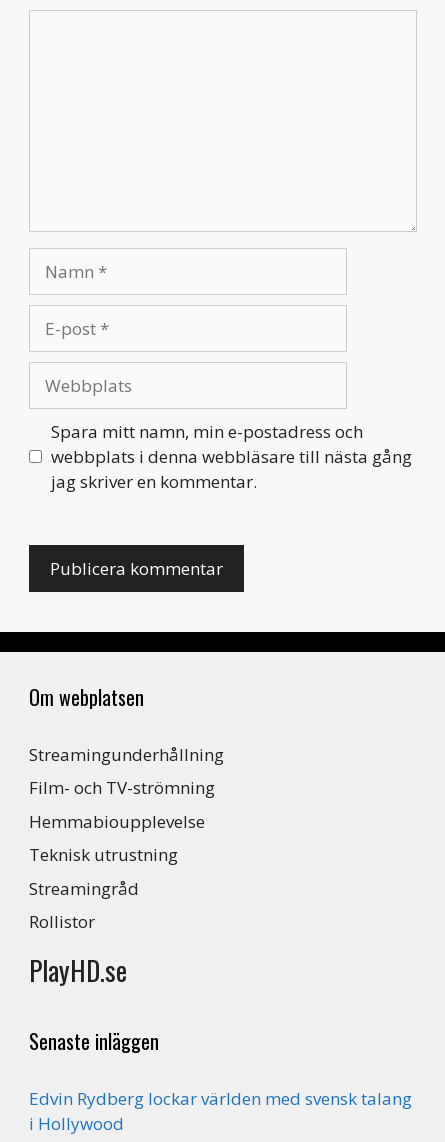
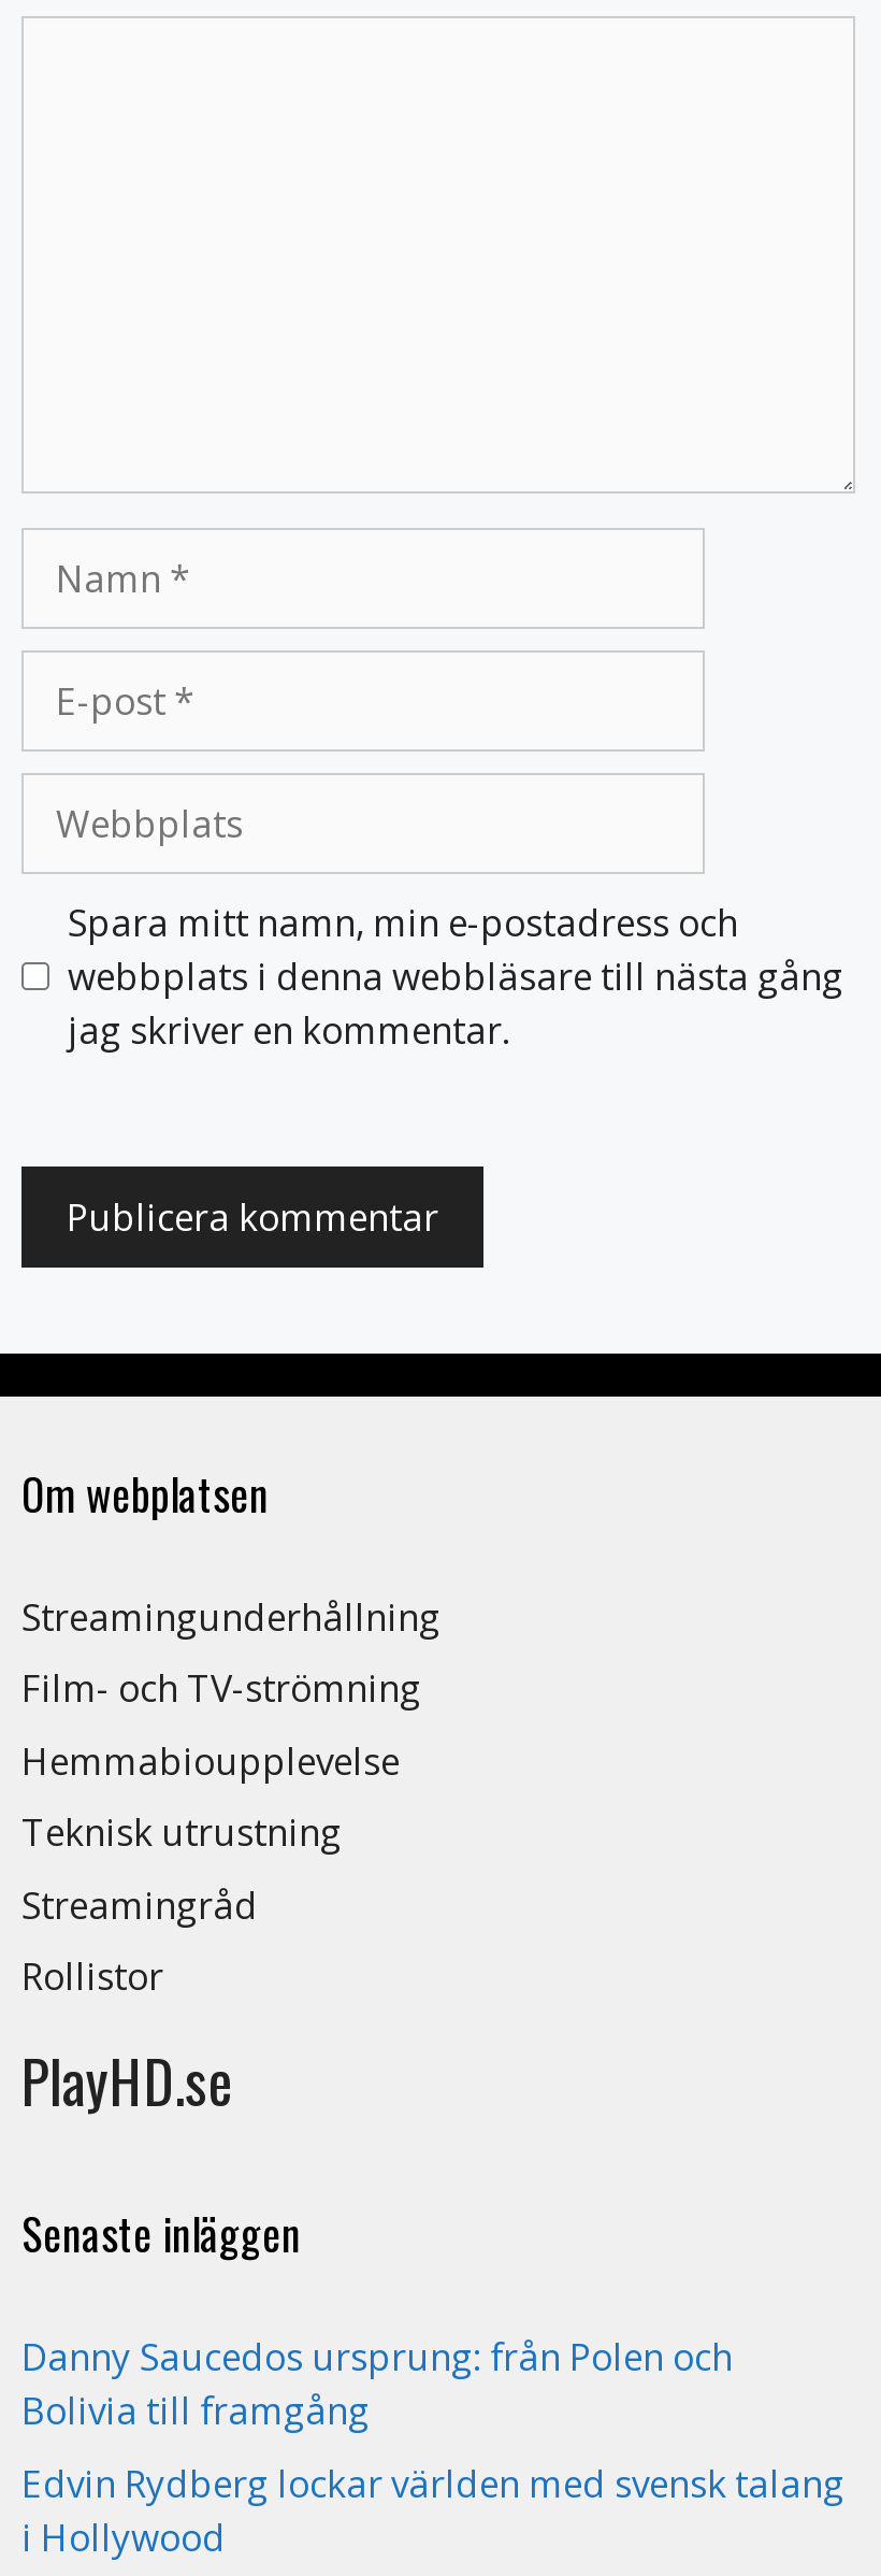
+ Danny Saucedos ursprung: från Polen och
+ Bolivia till framgång
